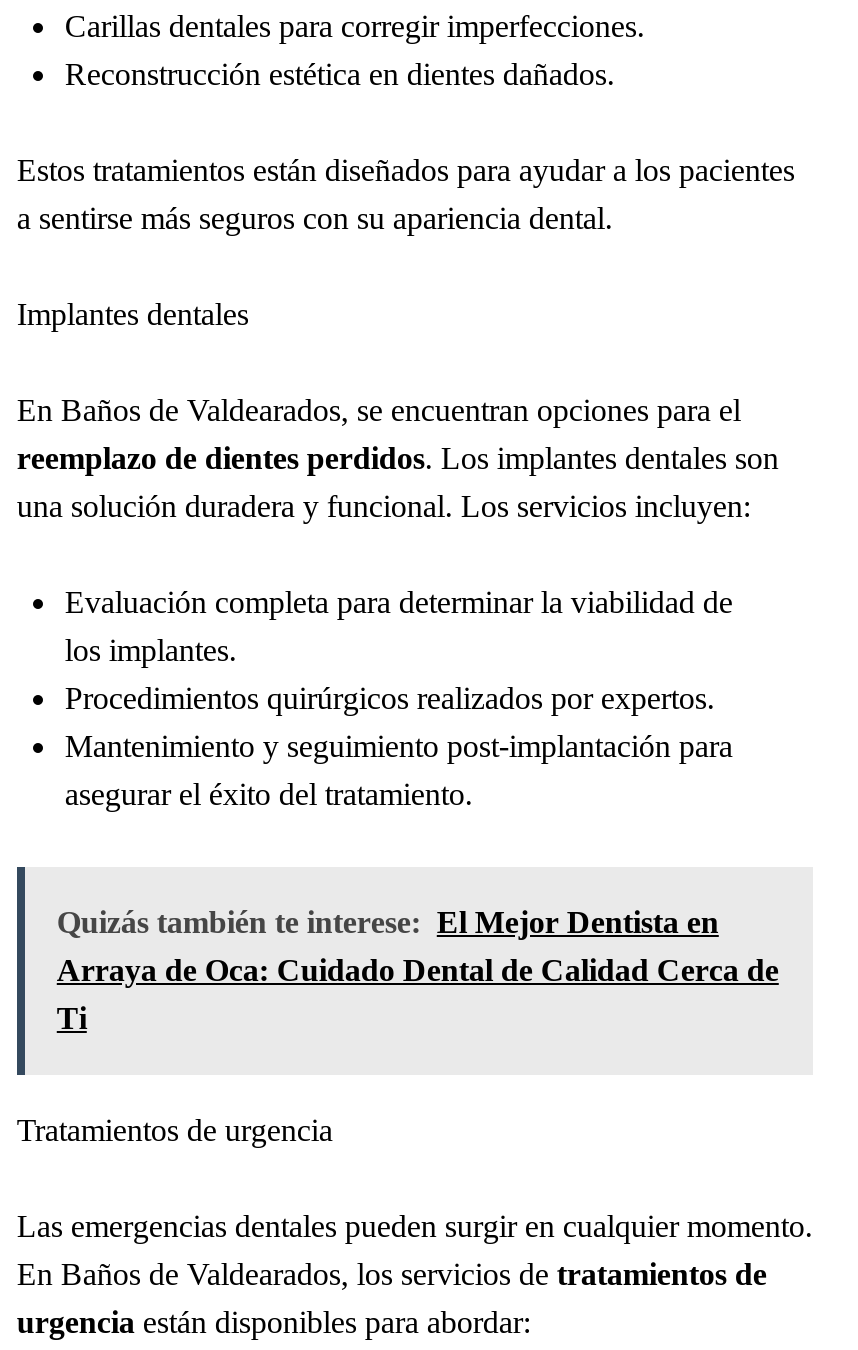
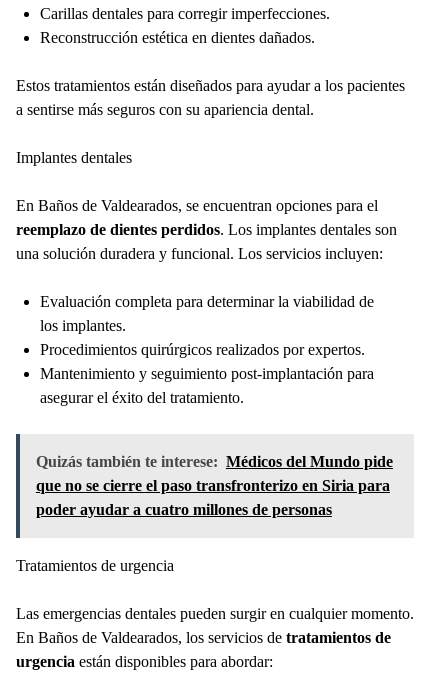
- Quizás también te interese: El Mejor Dentista en
- Arraya de Oca: Cuidado Dental de Calidad Cerca de
- Ti
+ Quizás también te interese: Médicos del Mundo pide
+ que no se cierre el paso transfronterizo en Siria para
+ poder ayudar a cuatro millones de personas
